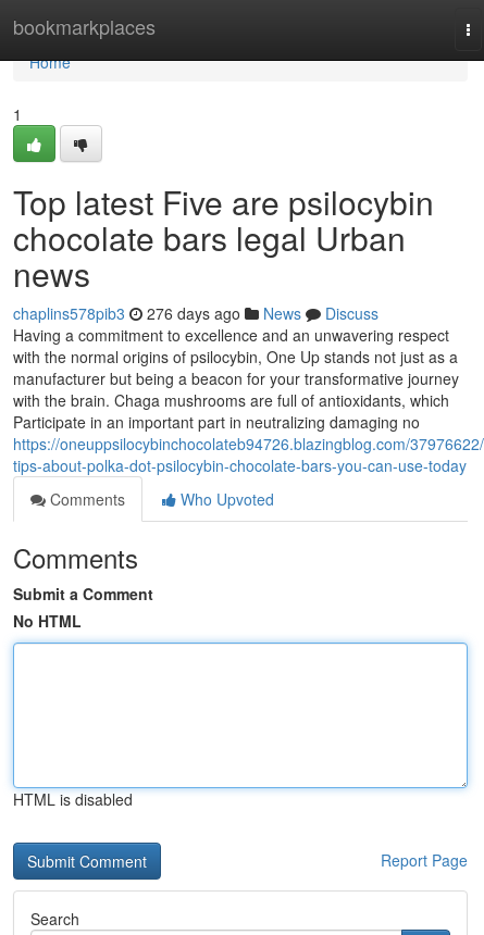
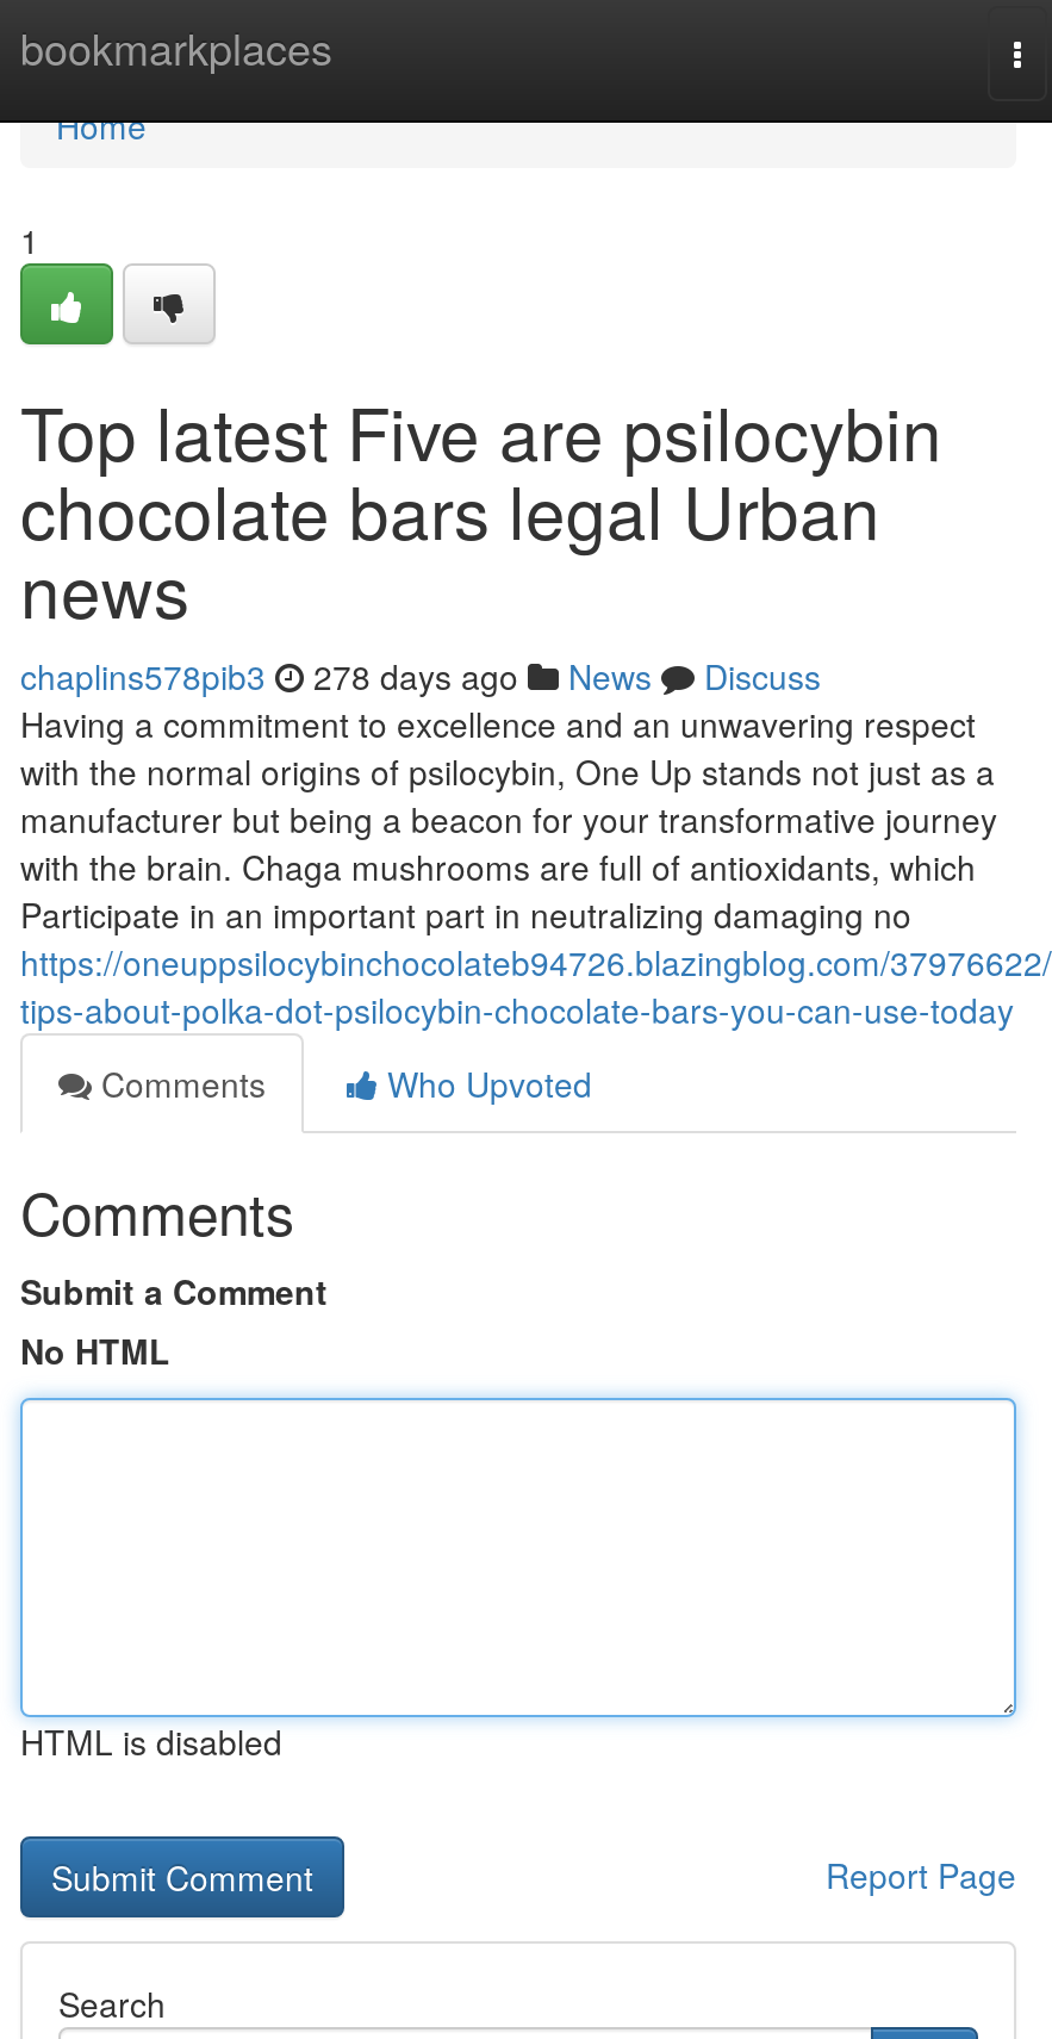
- chaplins578pib3 276 days ago News Discuss
+ chaplins578pib3 278 days ago News Discuss
